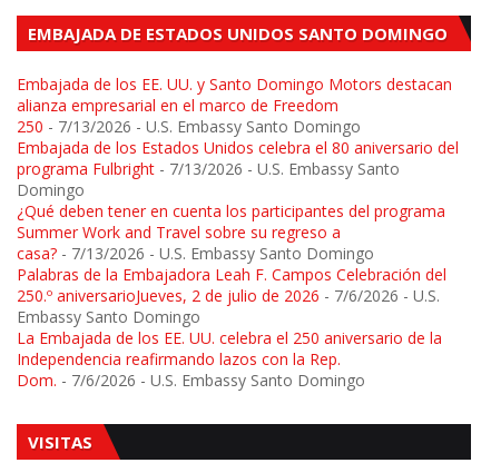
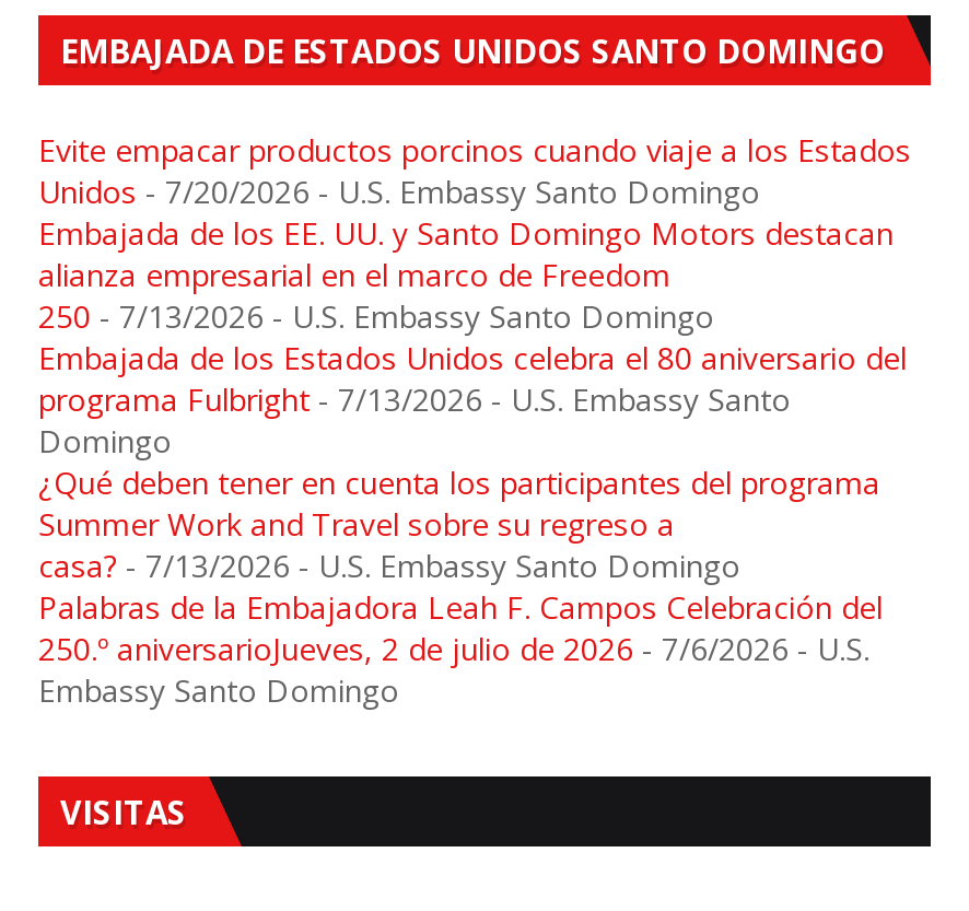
+ Evite empacar productos porcinos cuando viaje a los Estados
+ Unidos - 7/20/2026 - U.S. Embassy Santo Domingo

moved down: Embajada de los EE. UU. y Santo Domingo Motors destacan | alianza empresarial en el marco de Freedom | 250 - 7/13/2026 - U.S. Embassy Santo Domingo | ... | 250.º aniversarioJueves, 2 de julio de 2026 - 7/6/2026 - U.S. | Embassy Santo Domingo

- La Embajada de los EE. UU. celebra el 250 aniversario de la
- Independencia reafirmando lazos con la Rep.
- Dom. - 7/6/2026 - U.S. Embassy Santo Domingo
